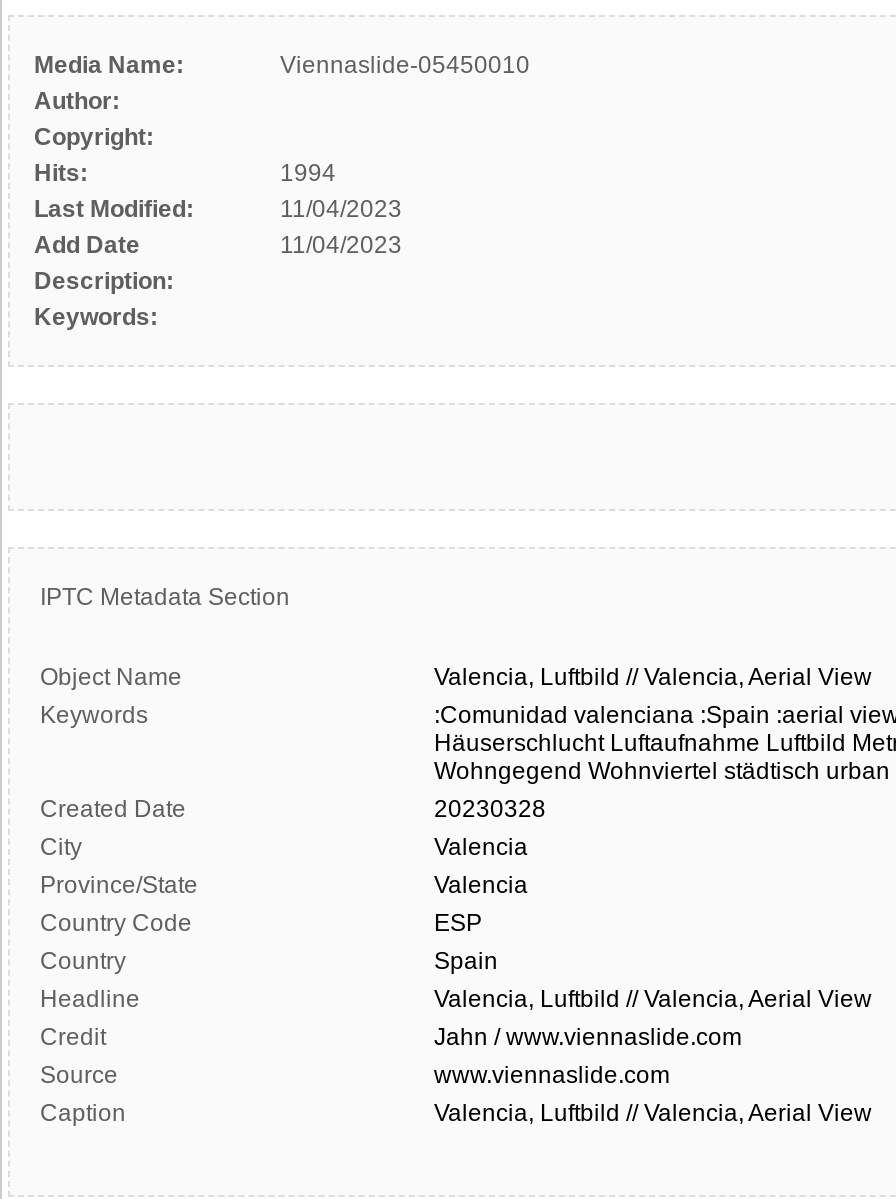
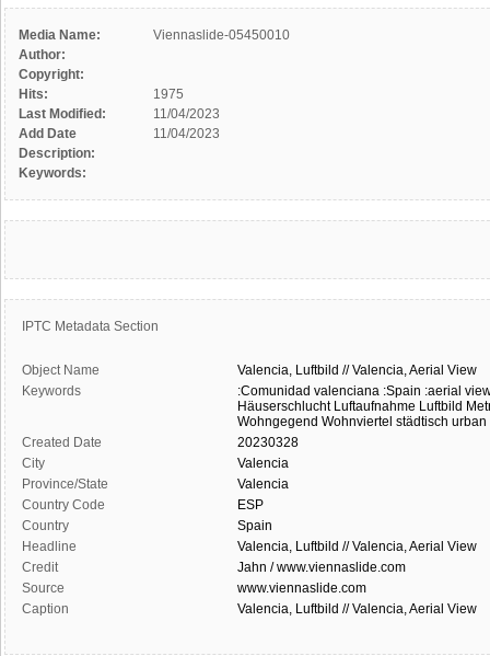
- 1994
+ 1975
